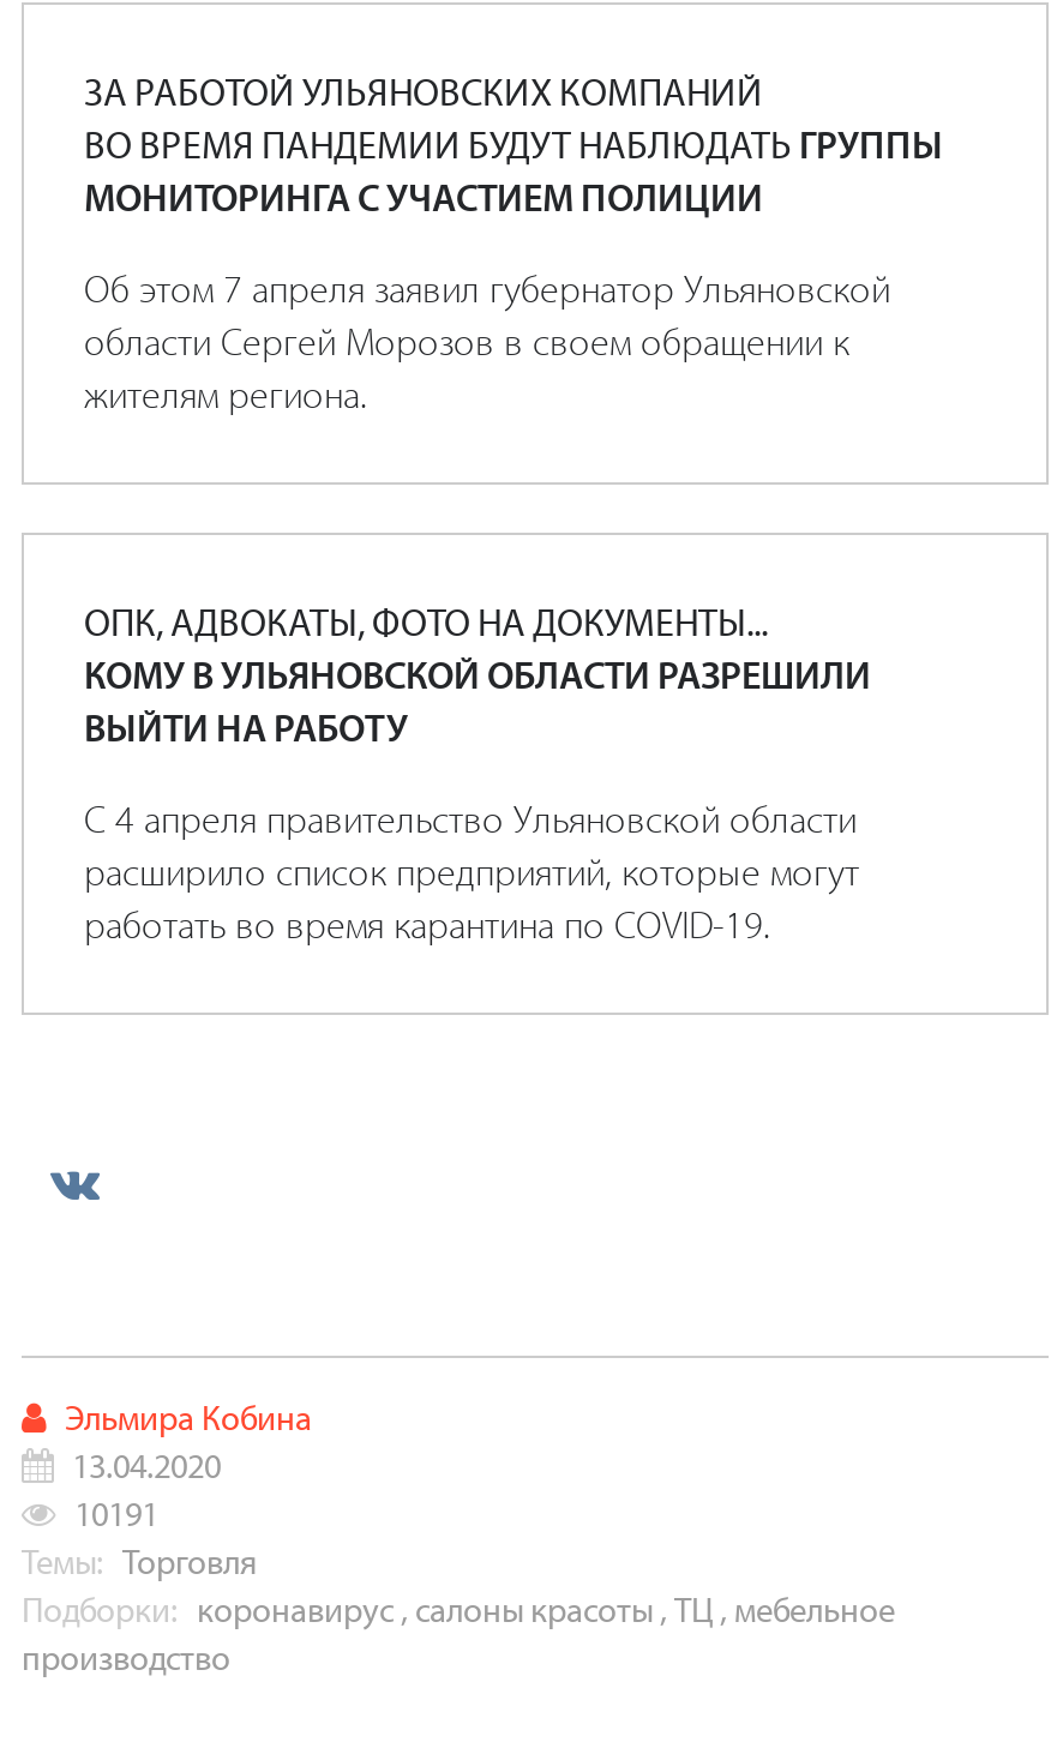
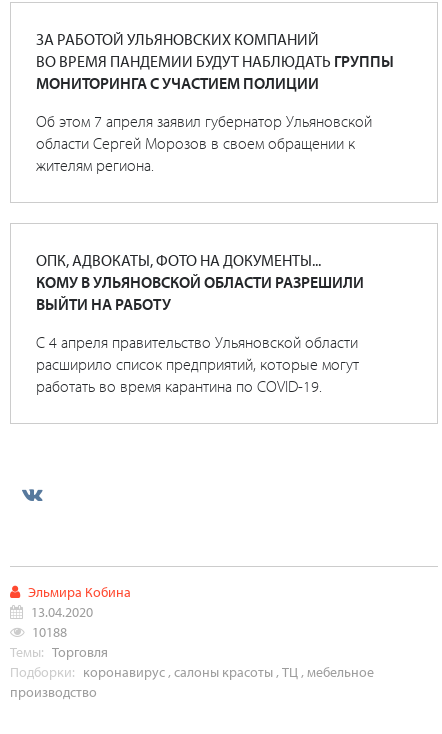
- 10191
+ 10188
